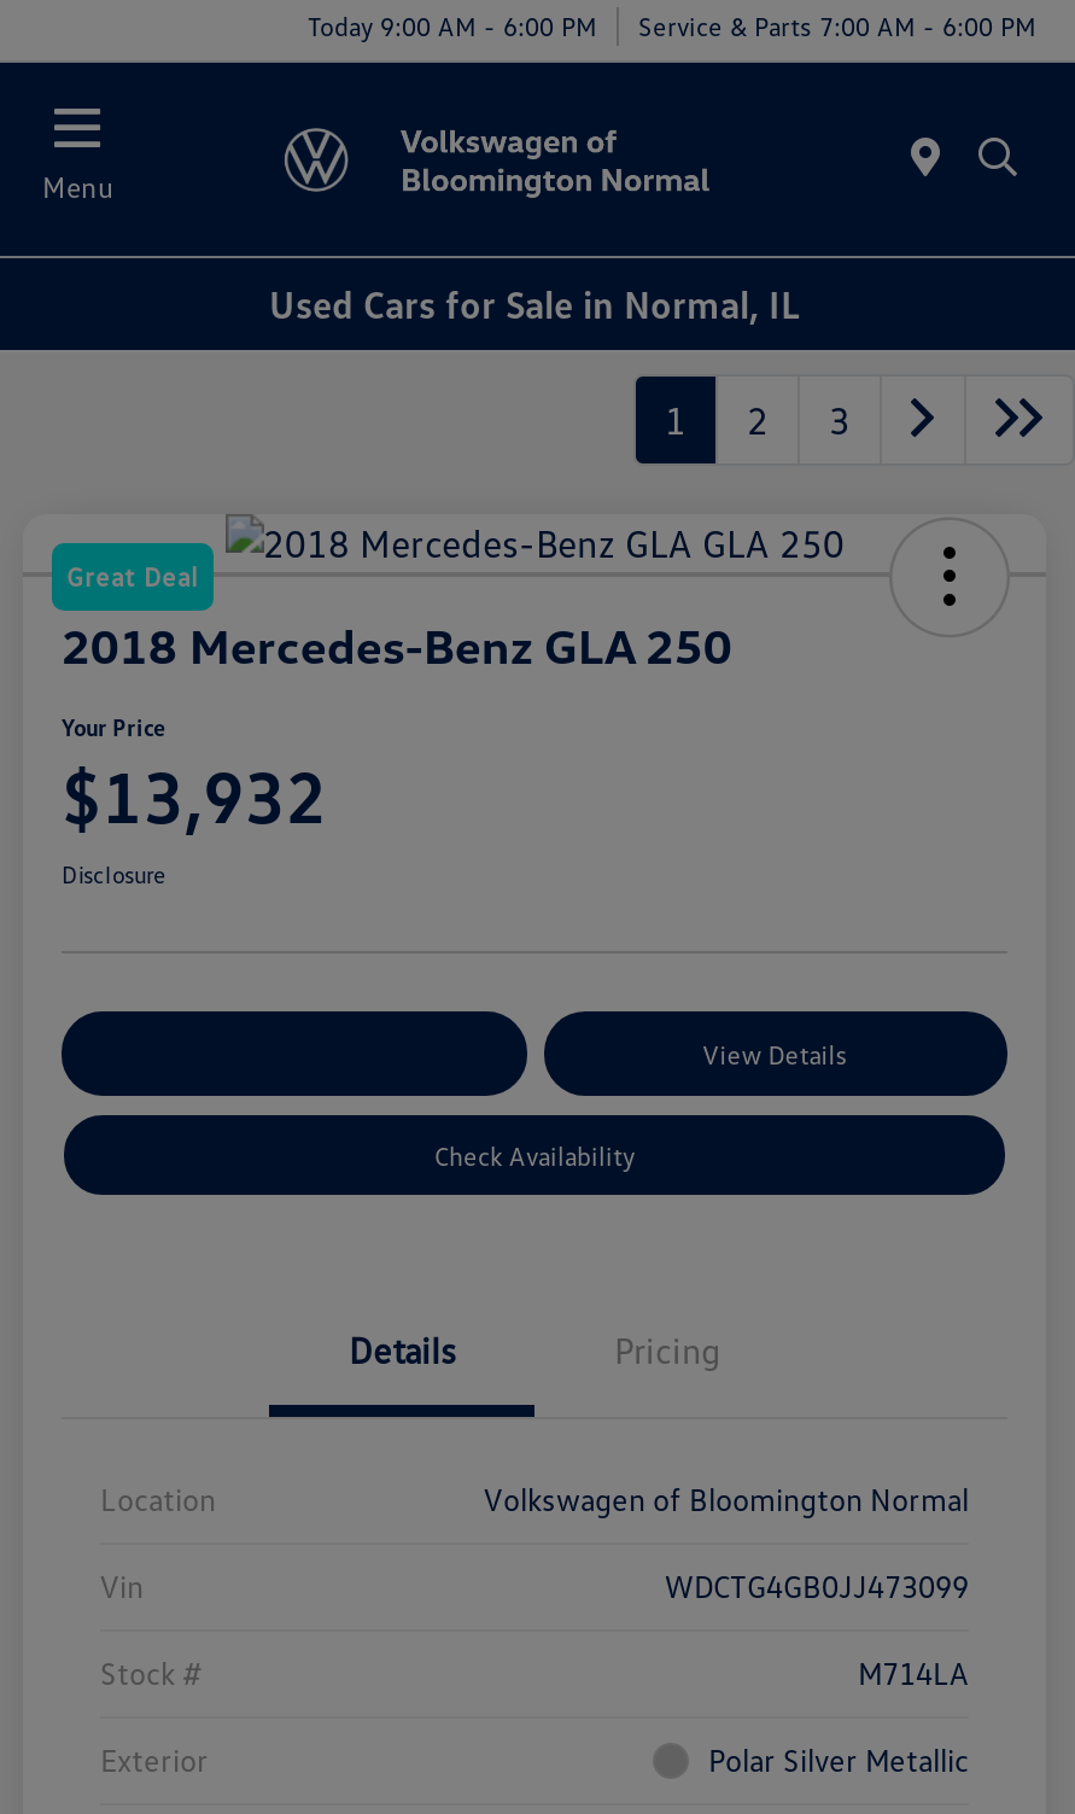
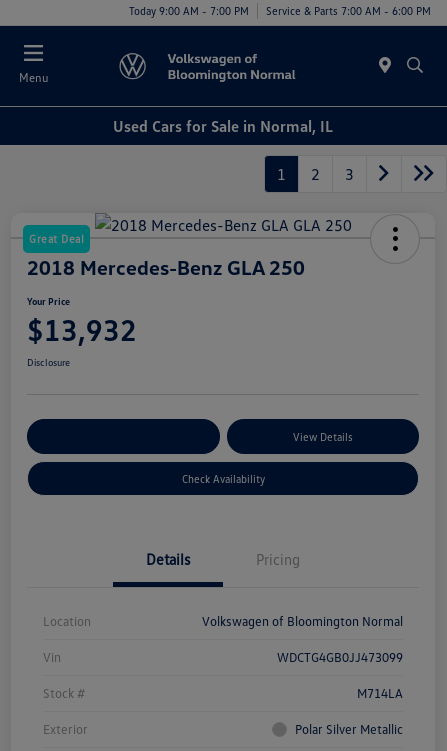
- Today 9:00 AM - 6:00 PM Service & Parts 7:00 AM - 6:00 PM
+ Today 9:00 AM - 7:00 PM Service & Parts 7:00 AM - 6:00 PM
